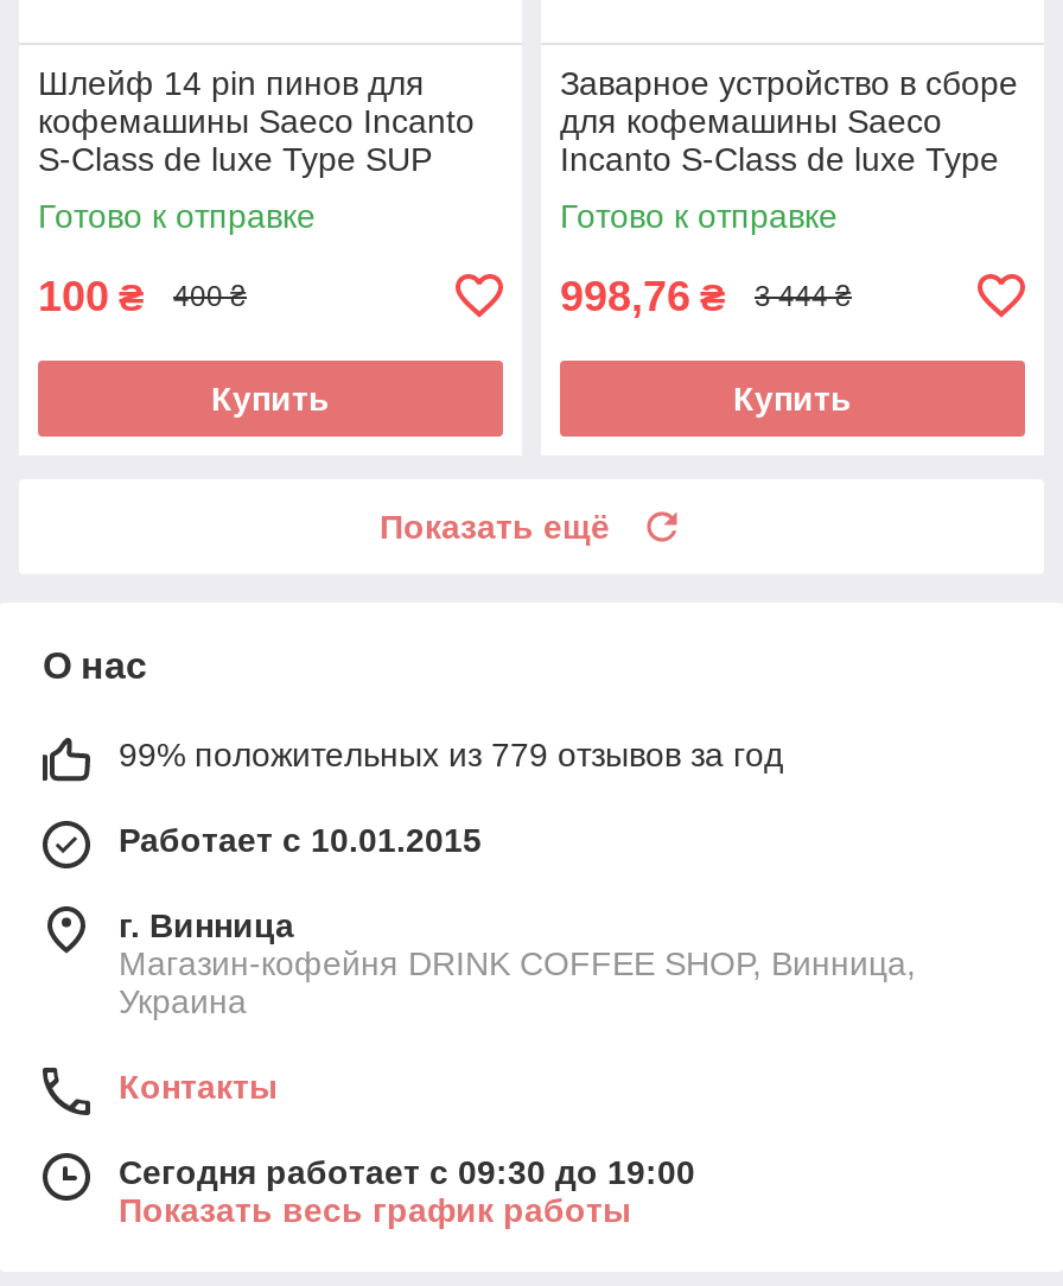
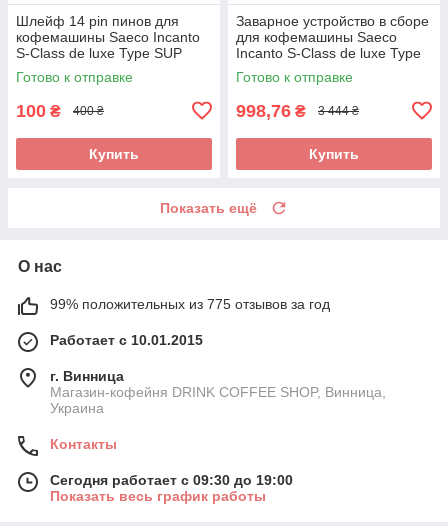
- 99% положительных из 779 отзывов за год
+ 99% положительных из 775 отзывов за год
